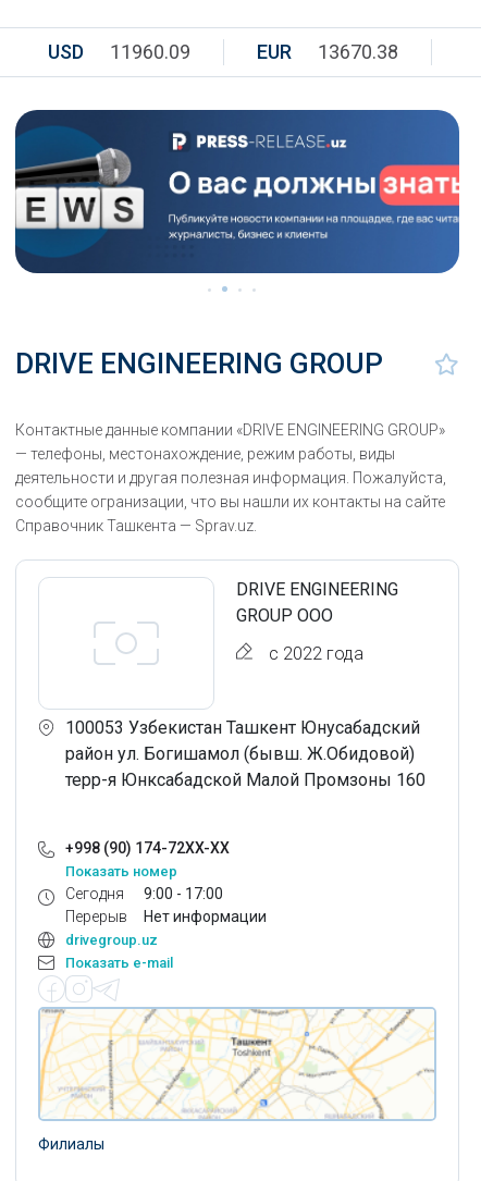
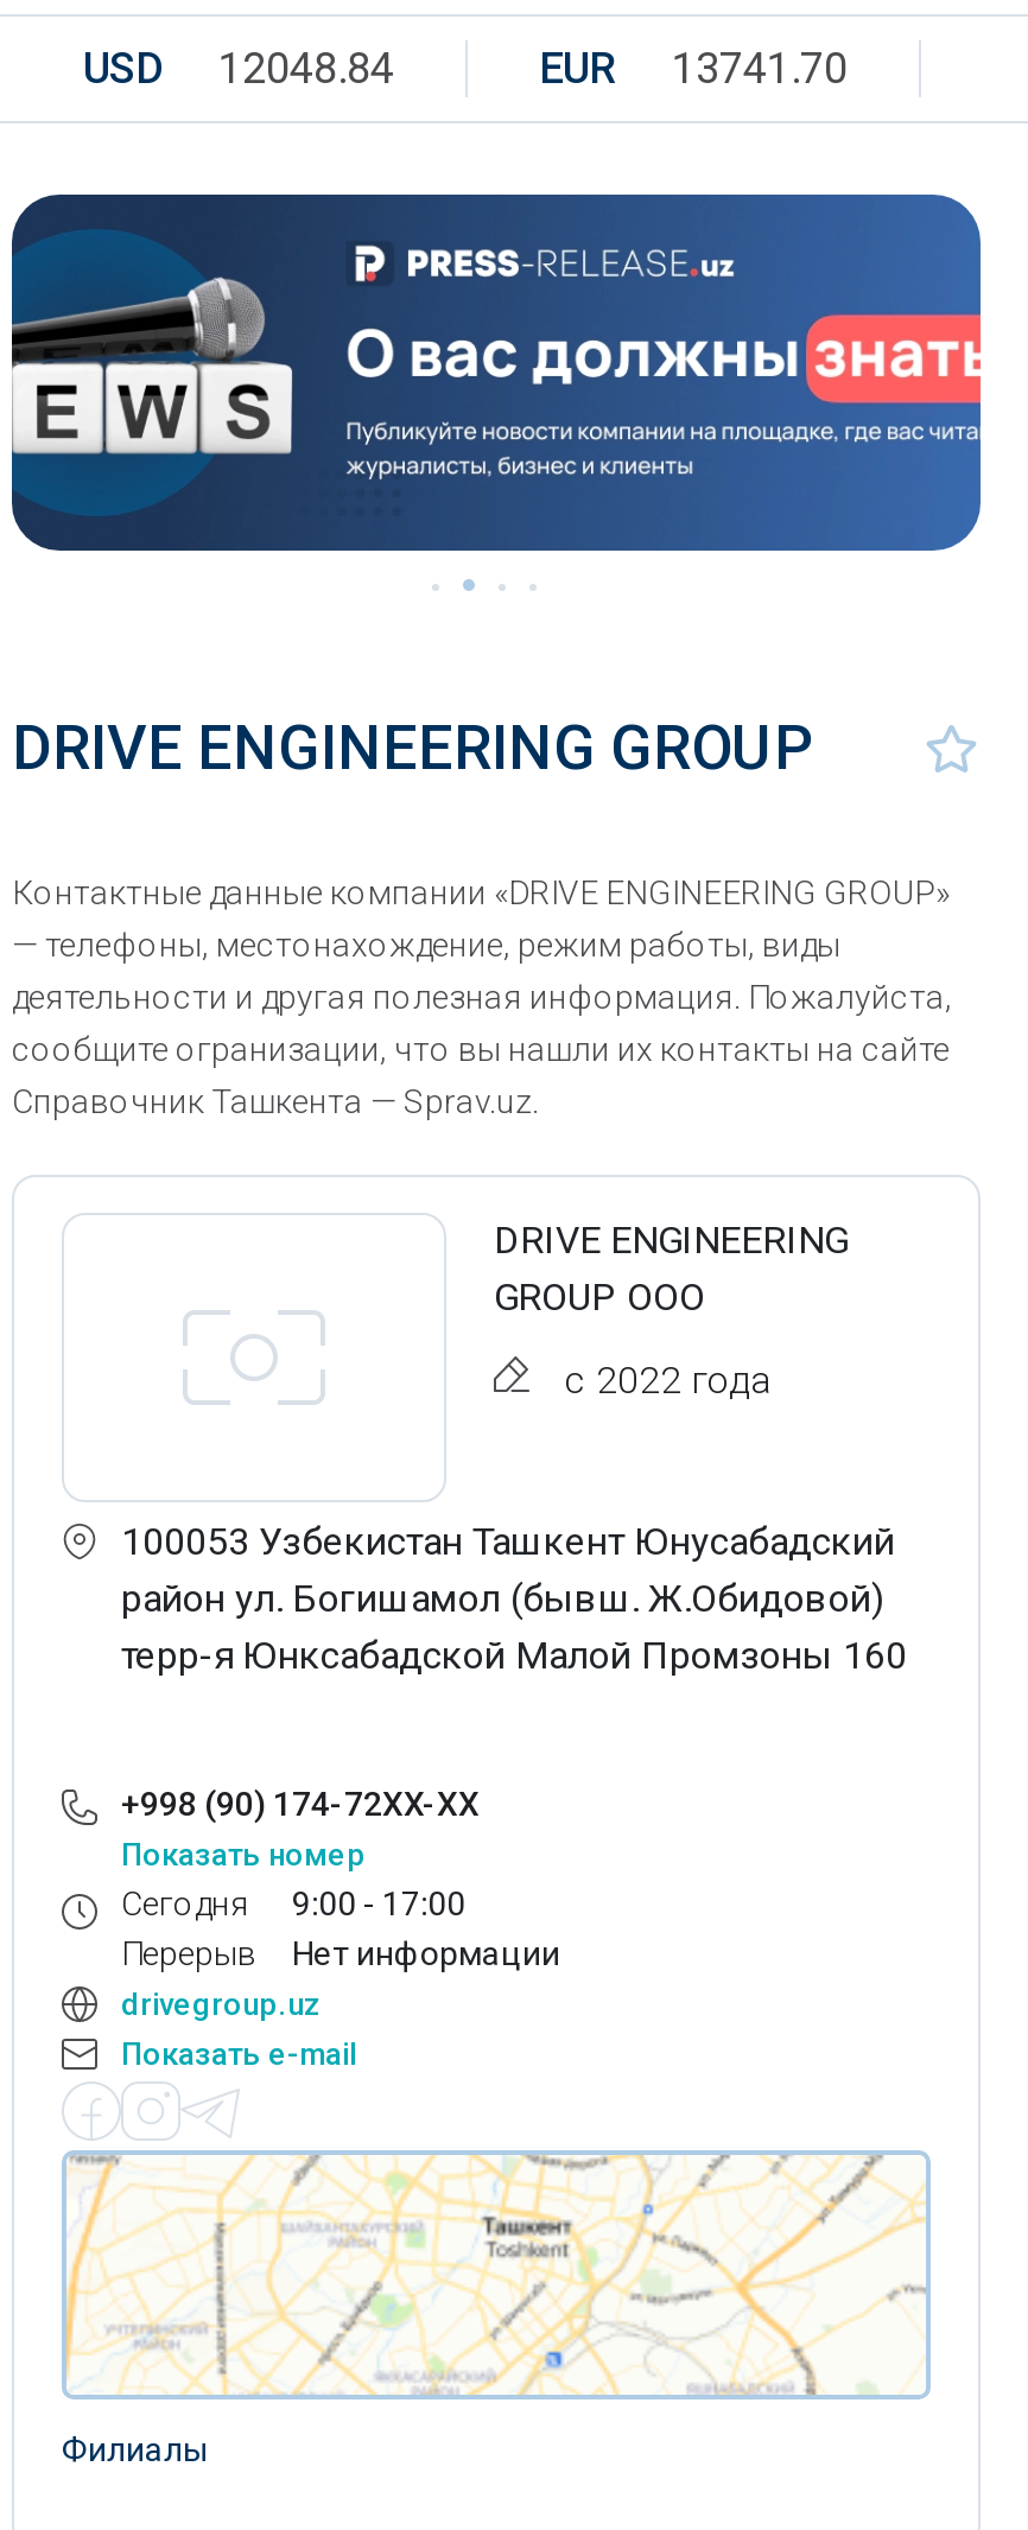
- USD 11960.09
+ USD 12048.84

- EUR 13670.38
+ EUR 13741.70
